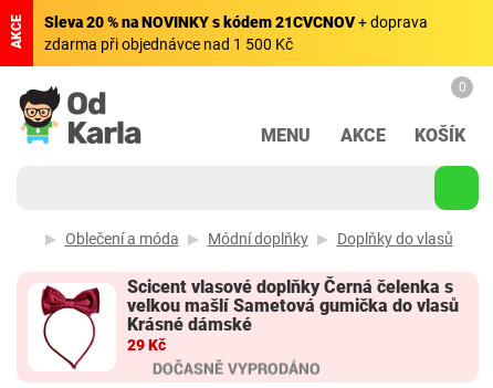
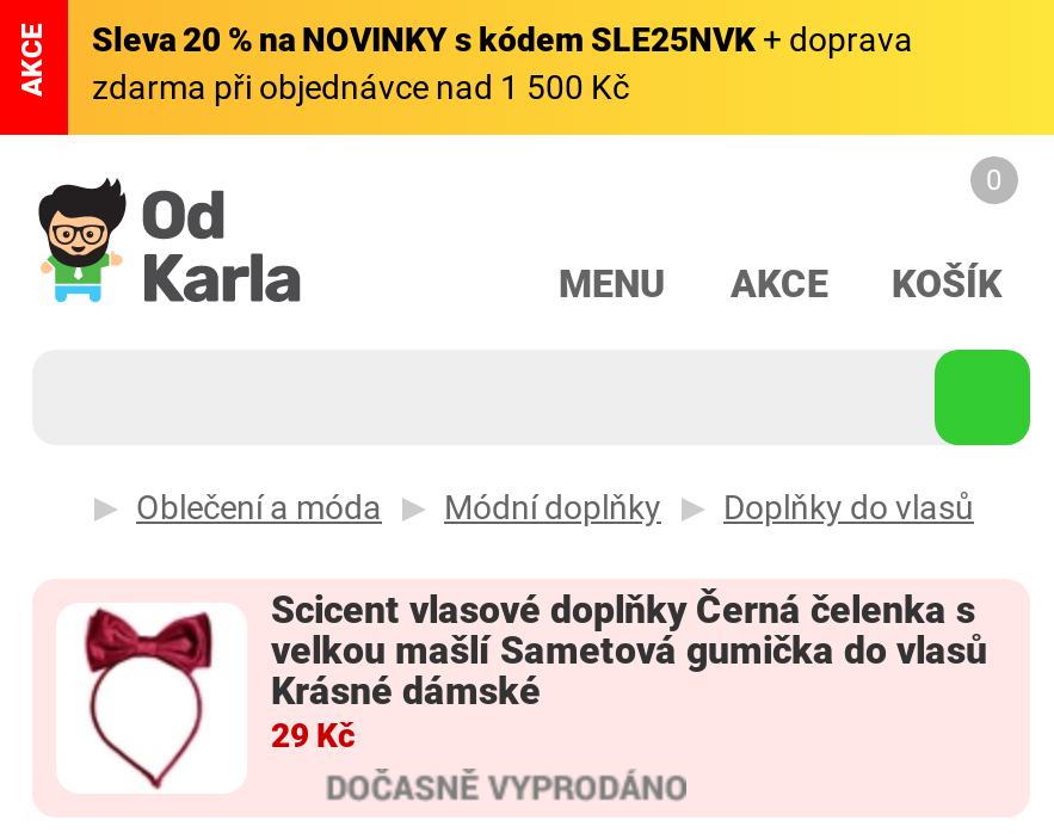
- Sleva 20 % na NOVINKY s kódem 21CVCNOV + doprava
+ Sleva 20 % na NOVINKY s kódem SLE25NVK + doprava
